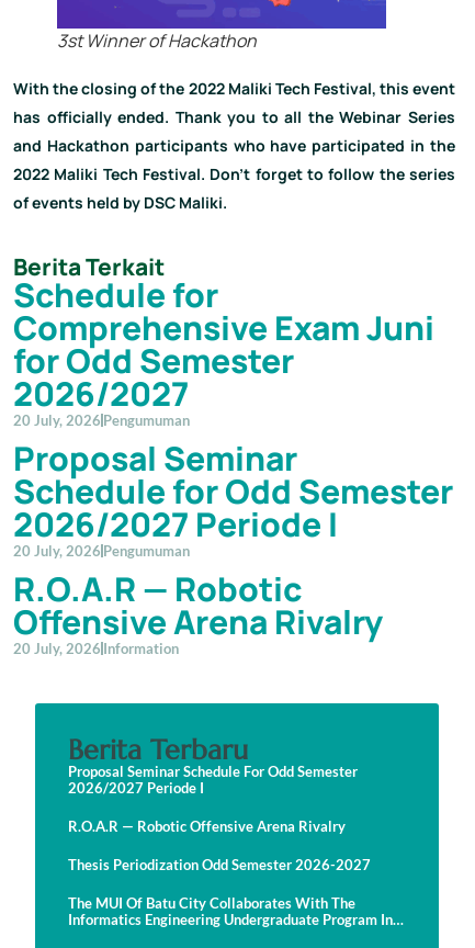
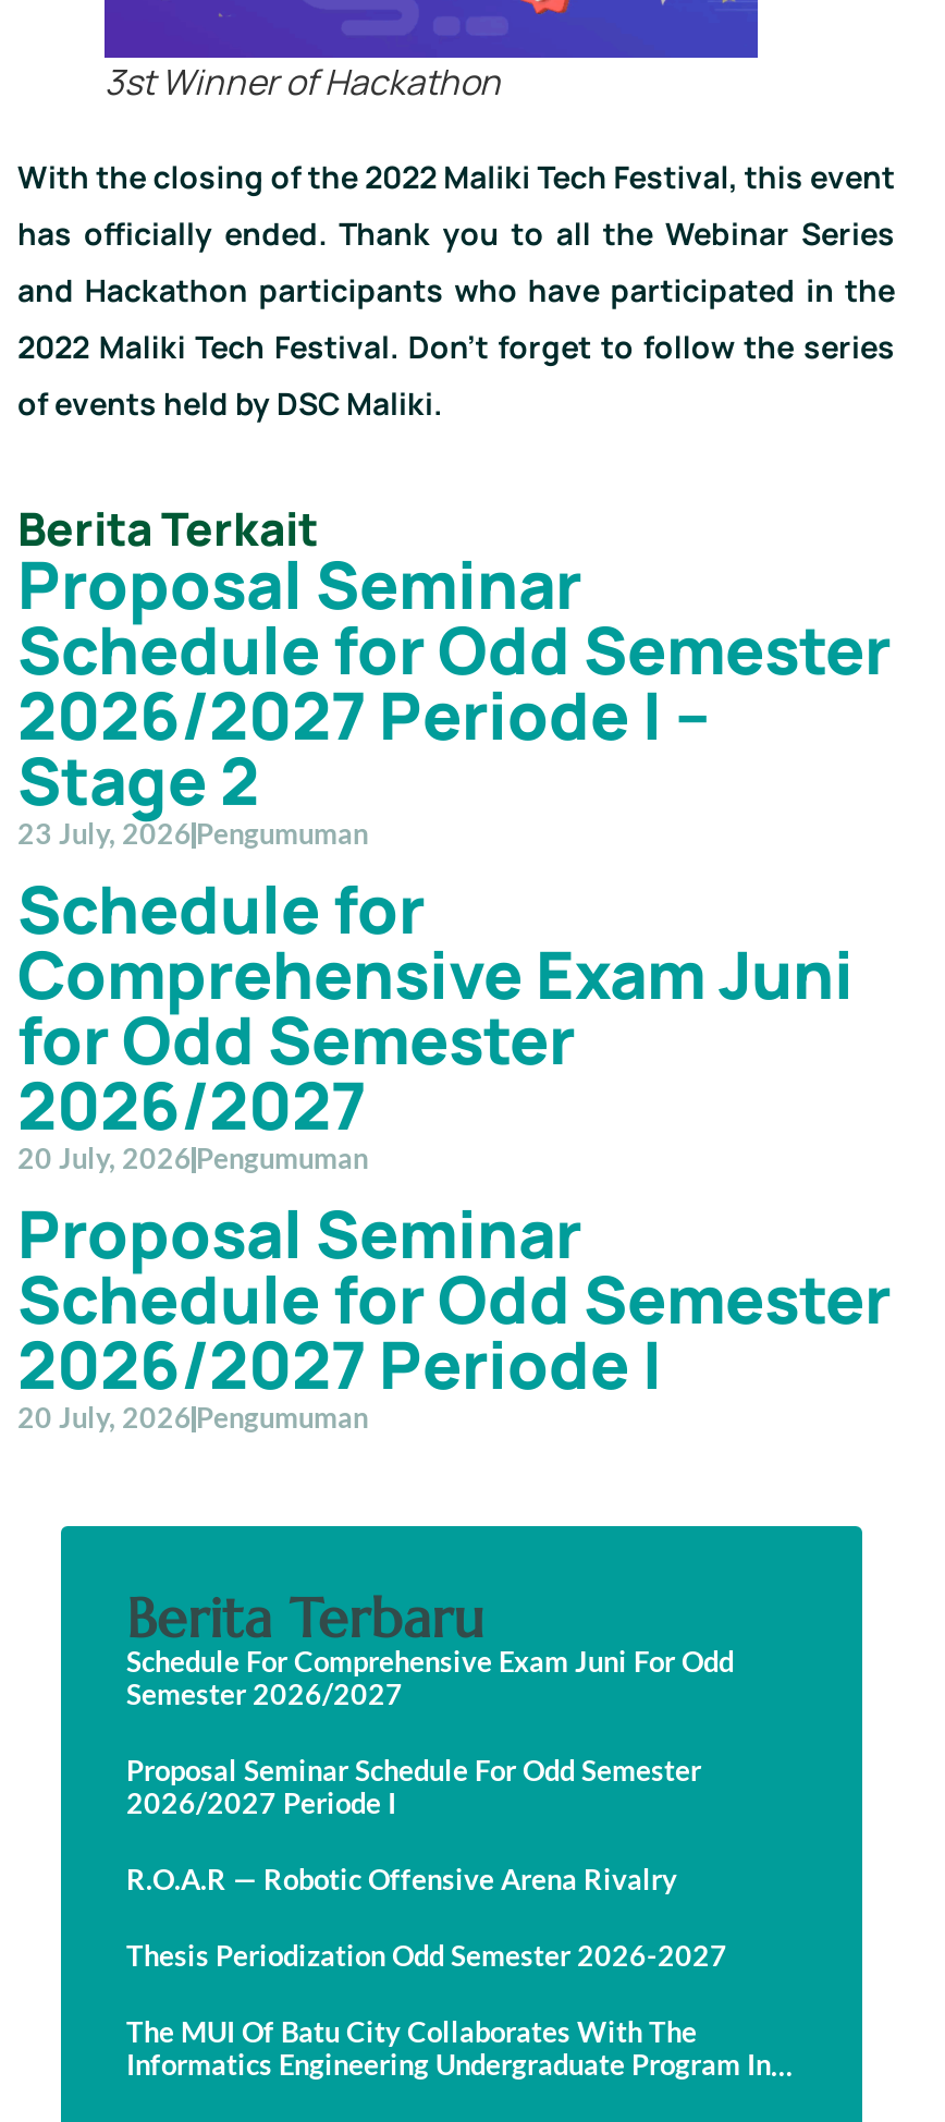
moved down: Schedule for | Comprehensive Exam Juni | for Odd Semester | ... | 2026/2027 Periode I | 20 July, 2026 Pengumuman

+ Proposal Seminar
+ Schedule for Odd Semester
+ 2026/2027 Periode I –
+ Stage 2
+ 23 July, 2026 Pengumuman

- R.O.A.R — Robotic
- Offensive Arena Rivalry
- 20 July, 2026 Information

+ Schedule For Comprehensive Exam Juni For Odd
+ Semester 2026/2027
